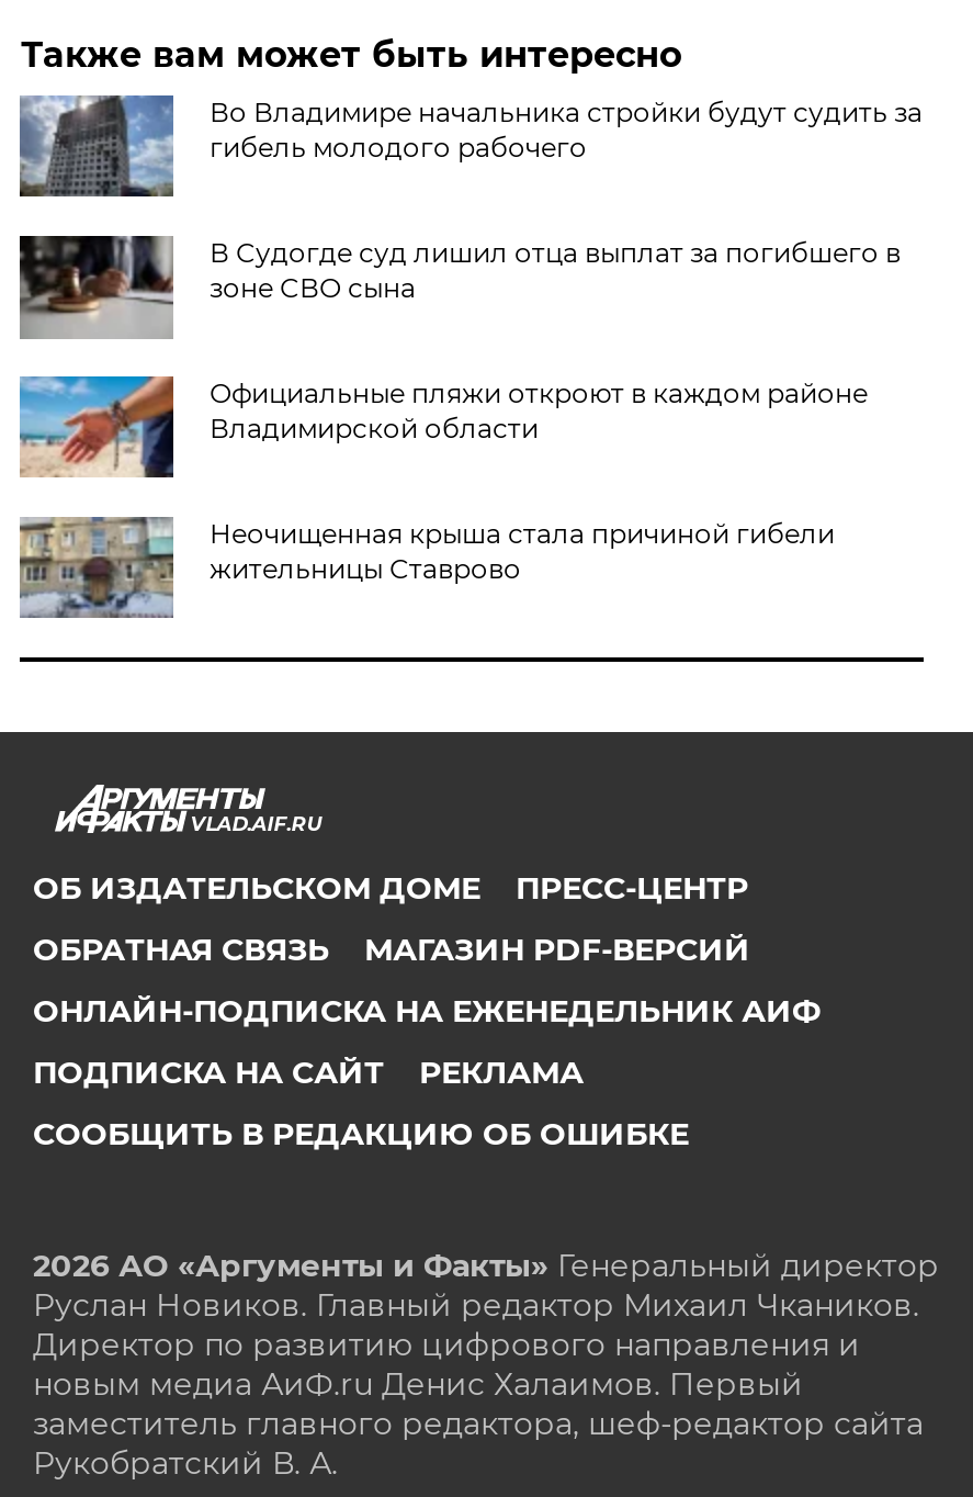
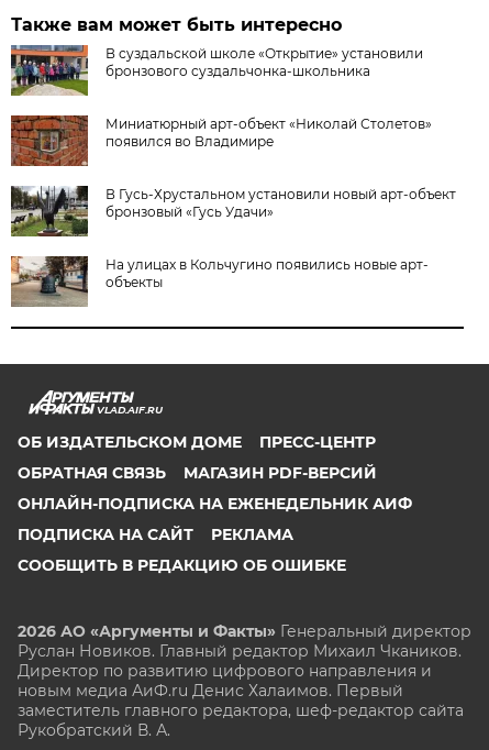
- [image]
- Во Владимире начальника стройки будут судить за
- гибель молодого рабочего
+ [image]
+ В суздальской школе «Открытие» установили
+ бронзового суздальчонка‑школьника

- [image]
- В Судогде суд лишил отца выплат за погибшего в
- зоне СВО сына
+ [image]
+ Миниатюрный арт-объект «Николай Столетов»
+ появился во Владимире

- [image]
- Официальные пляжи откроют в каждом районе
- Владимирской области
+ [image]
+ В Гусь-Хрустальном установили новый арт-объект
+ бронзовый «Гусь Удачи»

- [image]
- Неочищенная крыша стала причиной гибели
- жительницы Ставрово
+ [image]
+ На улицах в Кольчугино появились новые арт-
+ объекты
